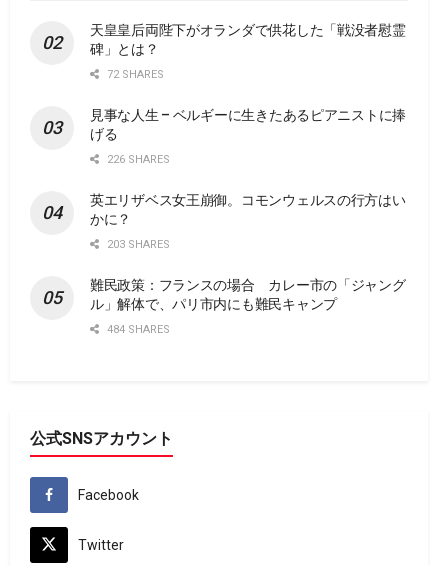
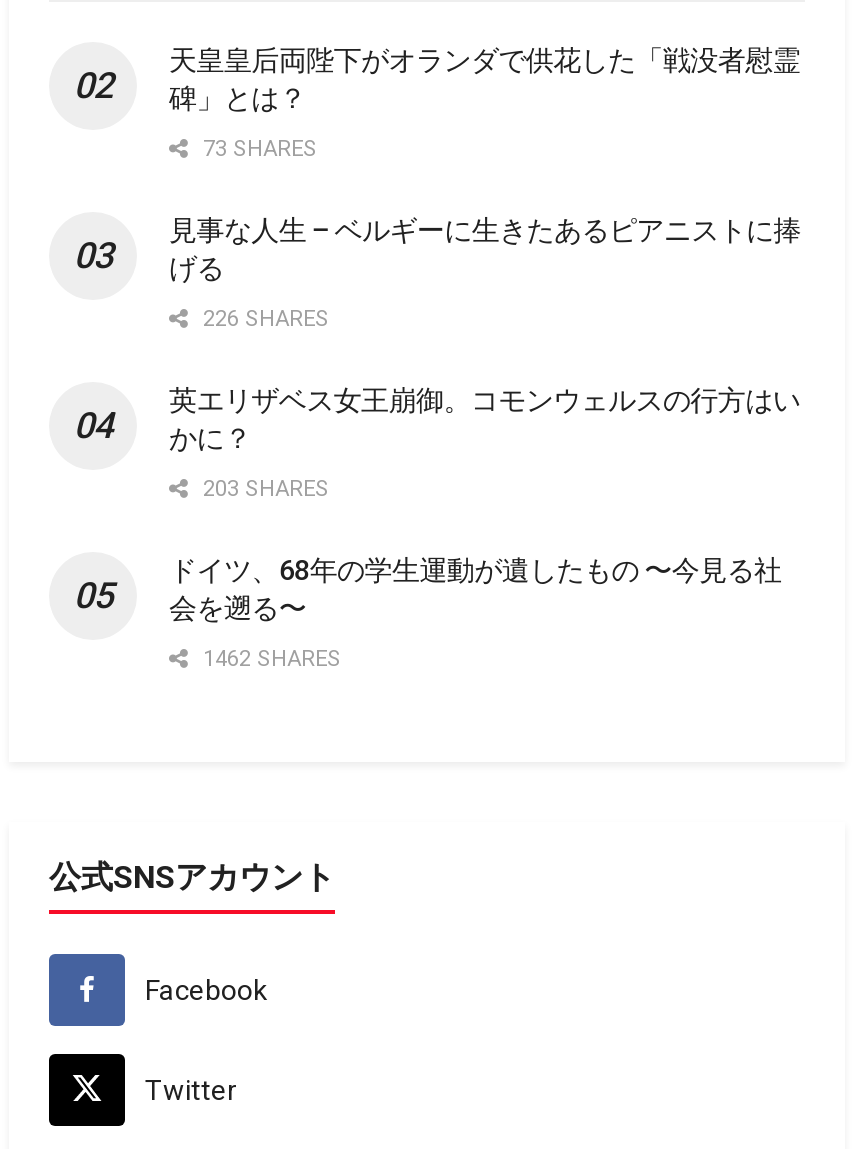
- 72 SHARES
+ 73 SHARES

- 難民政策：フランスの場合 カレー市の「ジャング
- ル」解体で、パリ市内にも難民キャンプ
+ ドイツ、68年の学生運動が遺したもの 〜今見る社
+ 会を遡る〜

- 484 SHARES
+ 1462 SHARES
